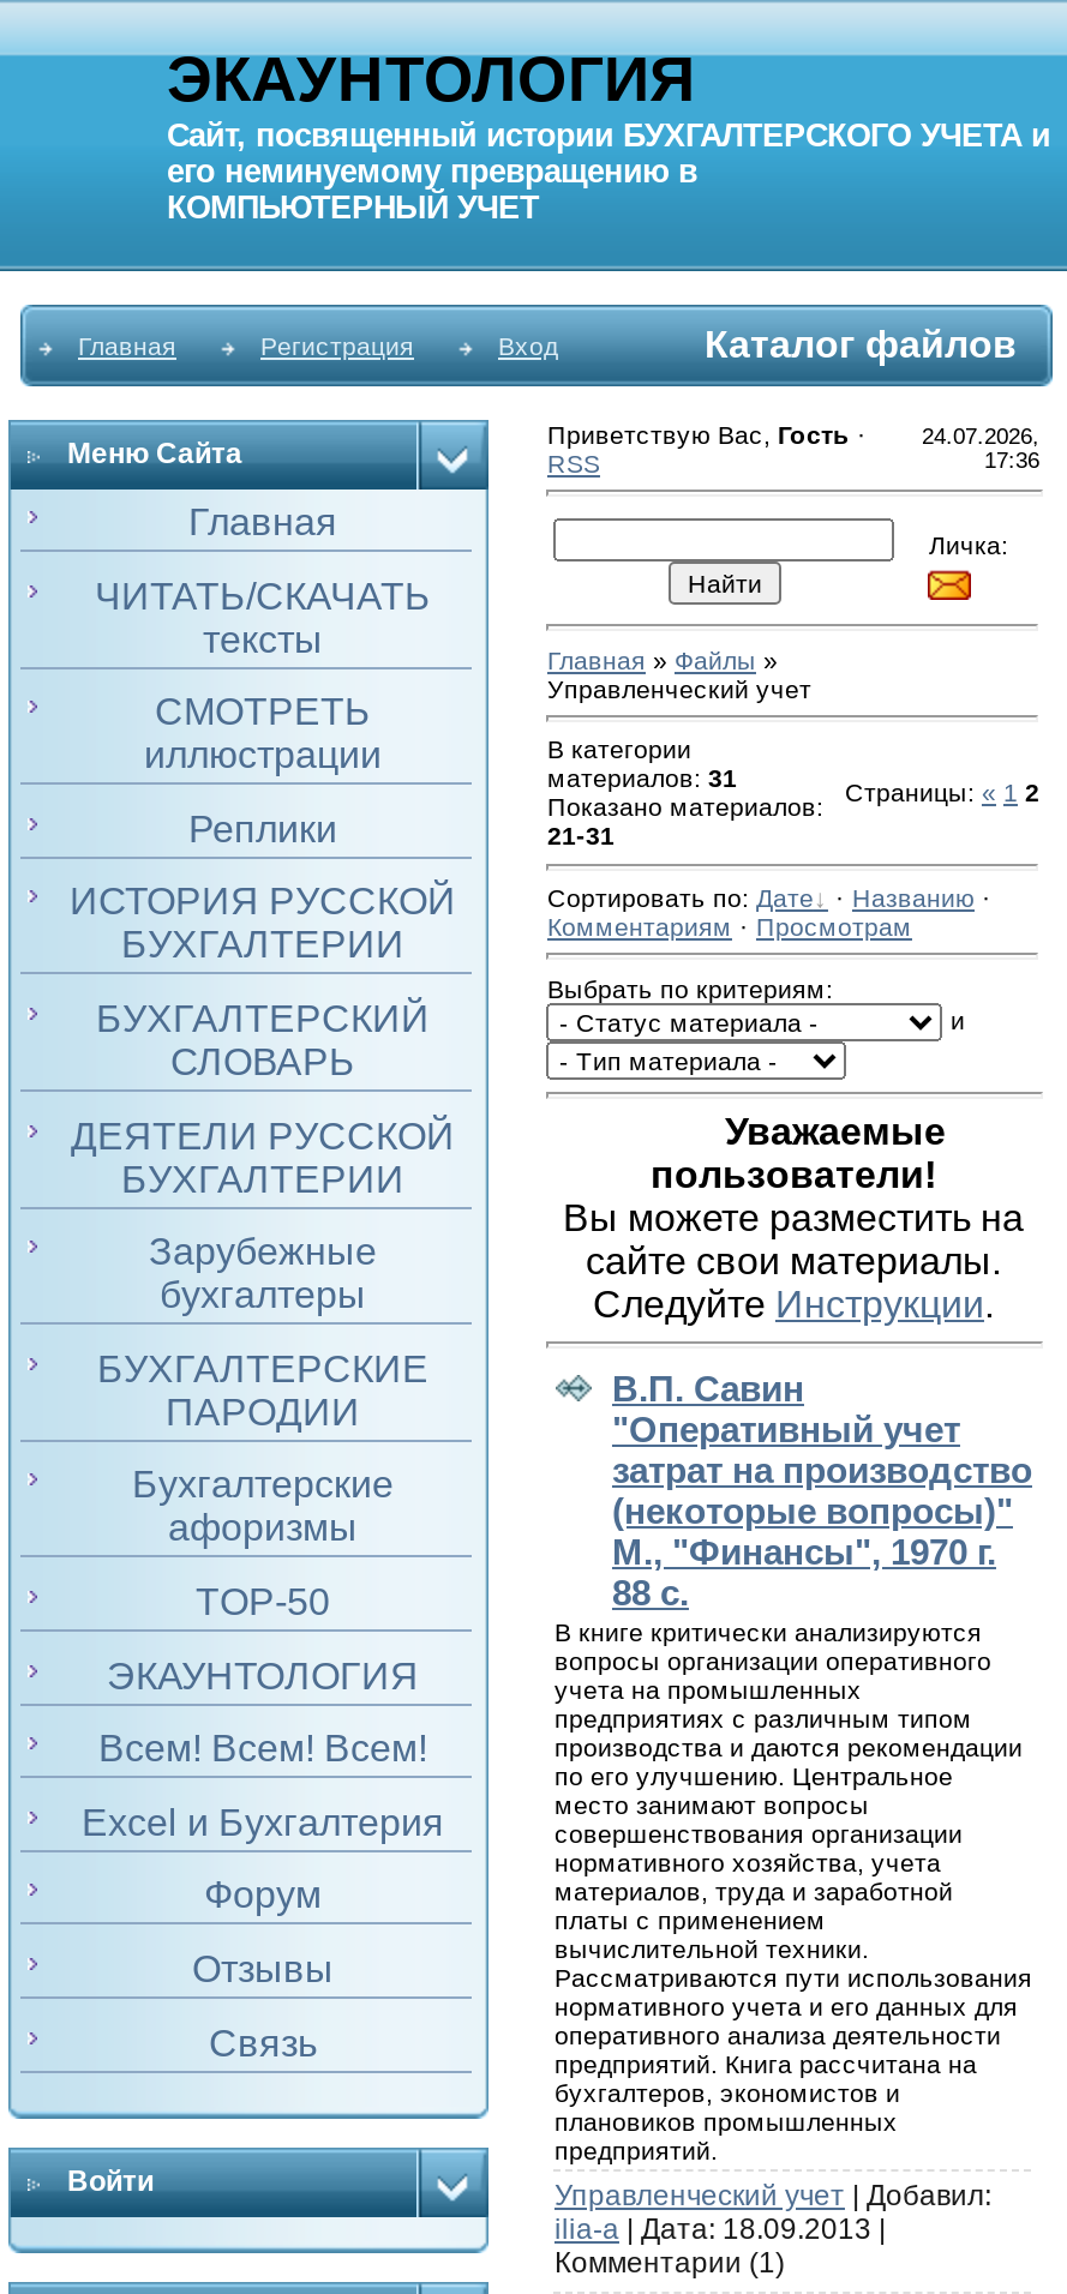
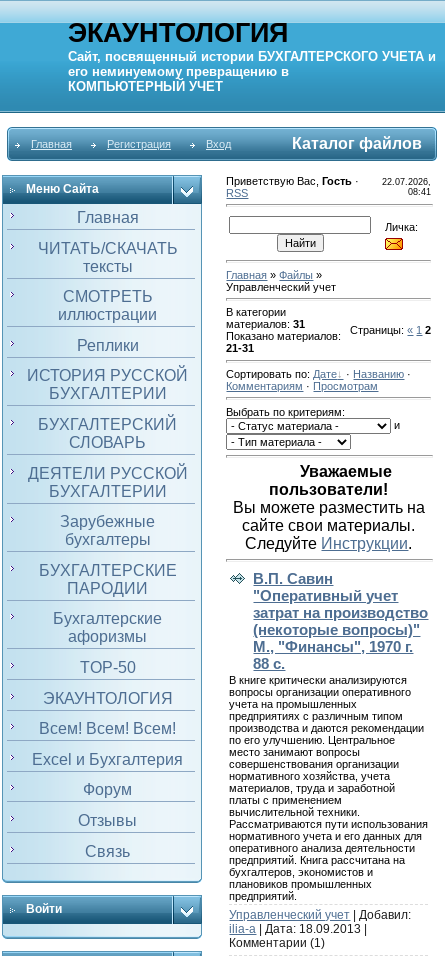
- 24.07.2026,
+ 22.07.2026,

- 17:36
+ 08:41
